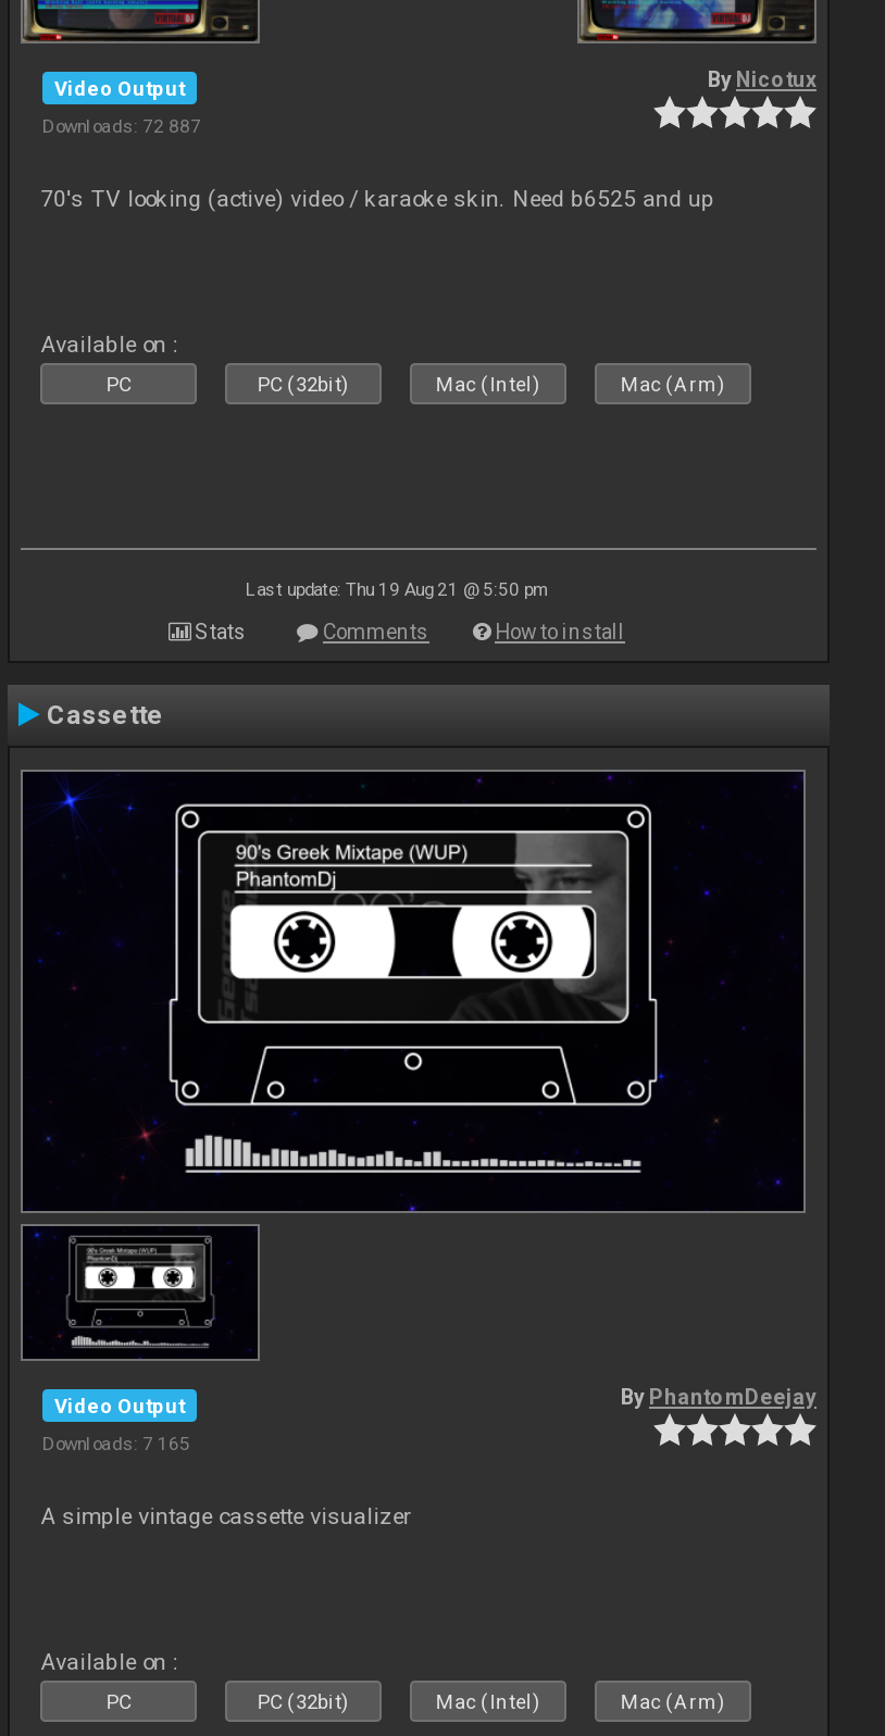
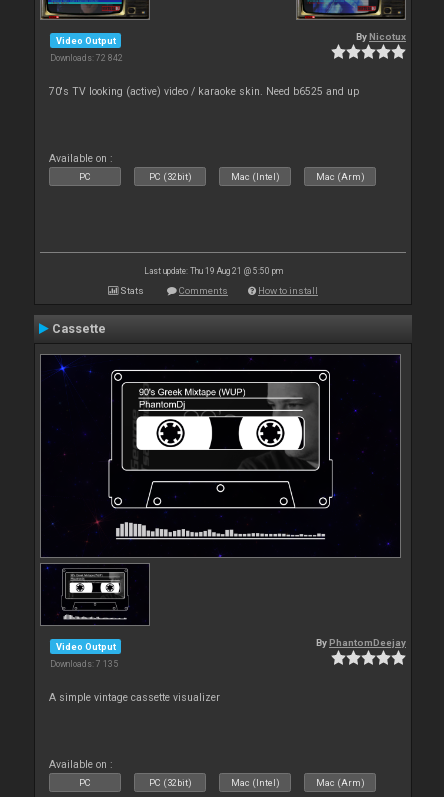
- Downloads: 72 887
+ Downloads: 72 842

- Downloads: 7 165
+ Downloads: 7 135
